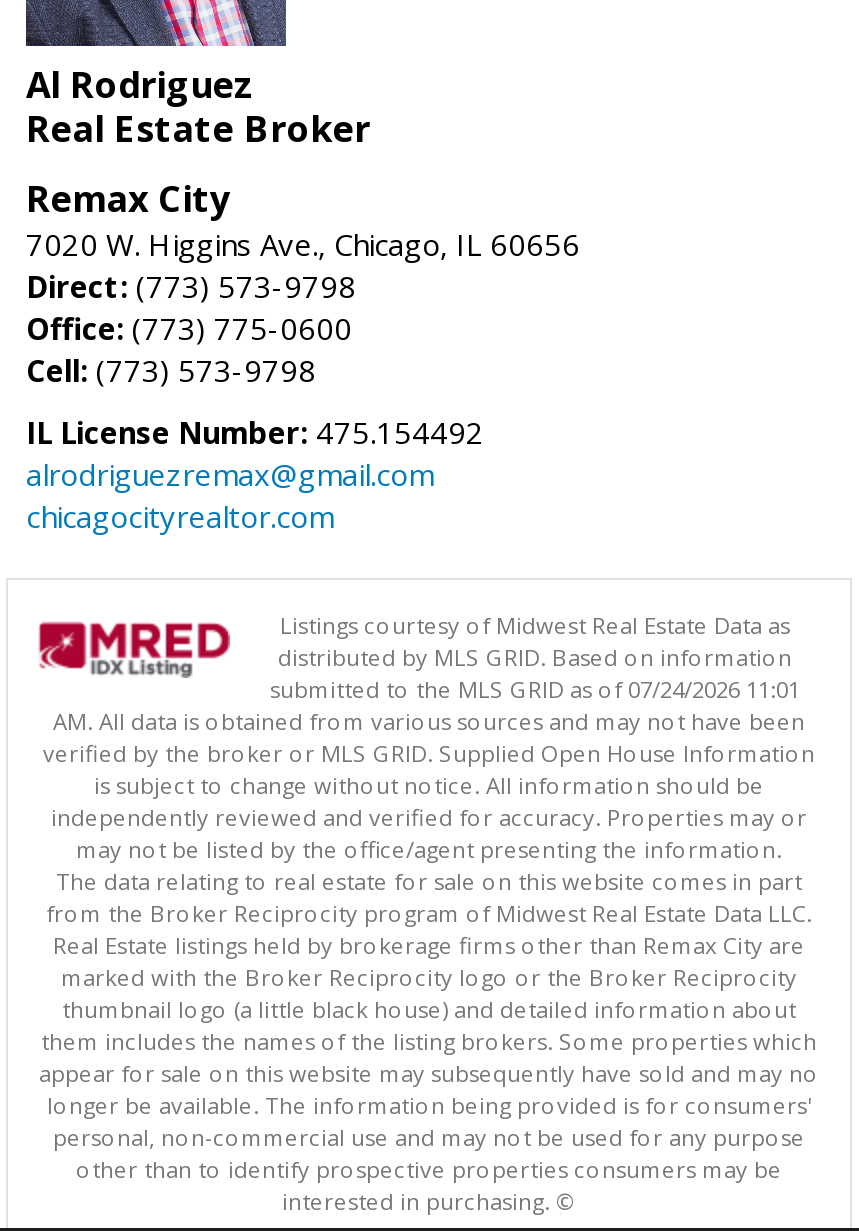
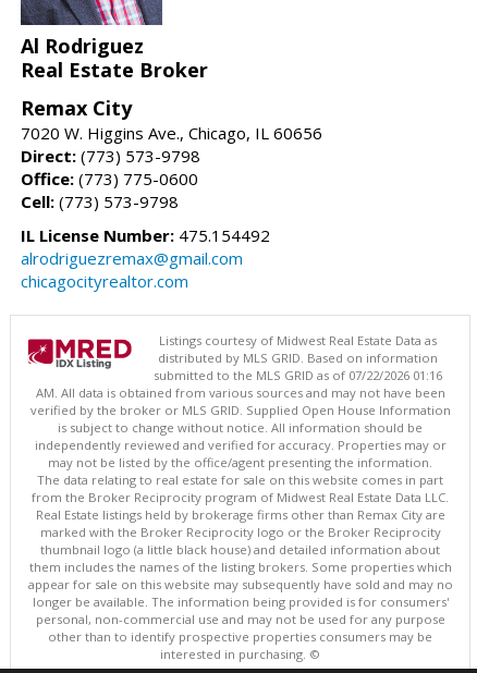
- submitted to the MLS GRID as of 07/24/2026 11:01
+ submitted to the MLS GRID as of 07/22/2026 01:16
